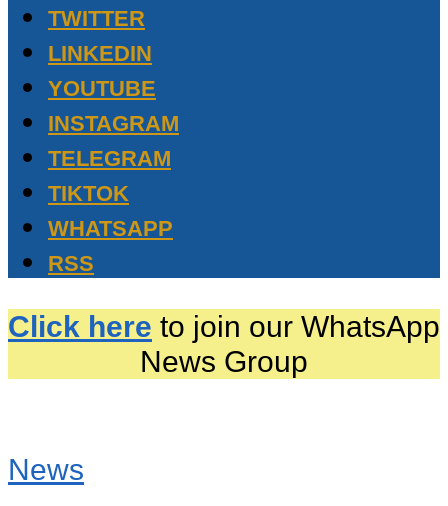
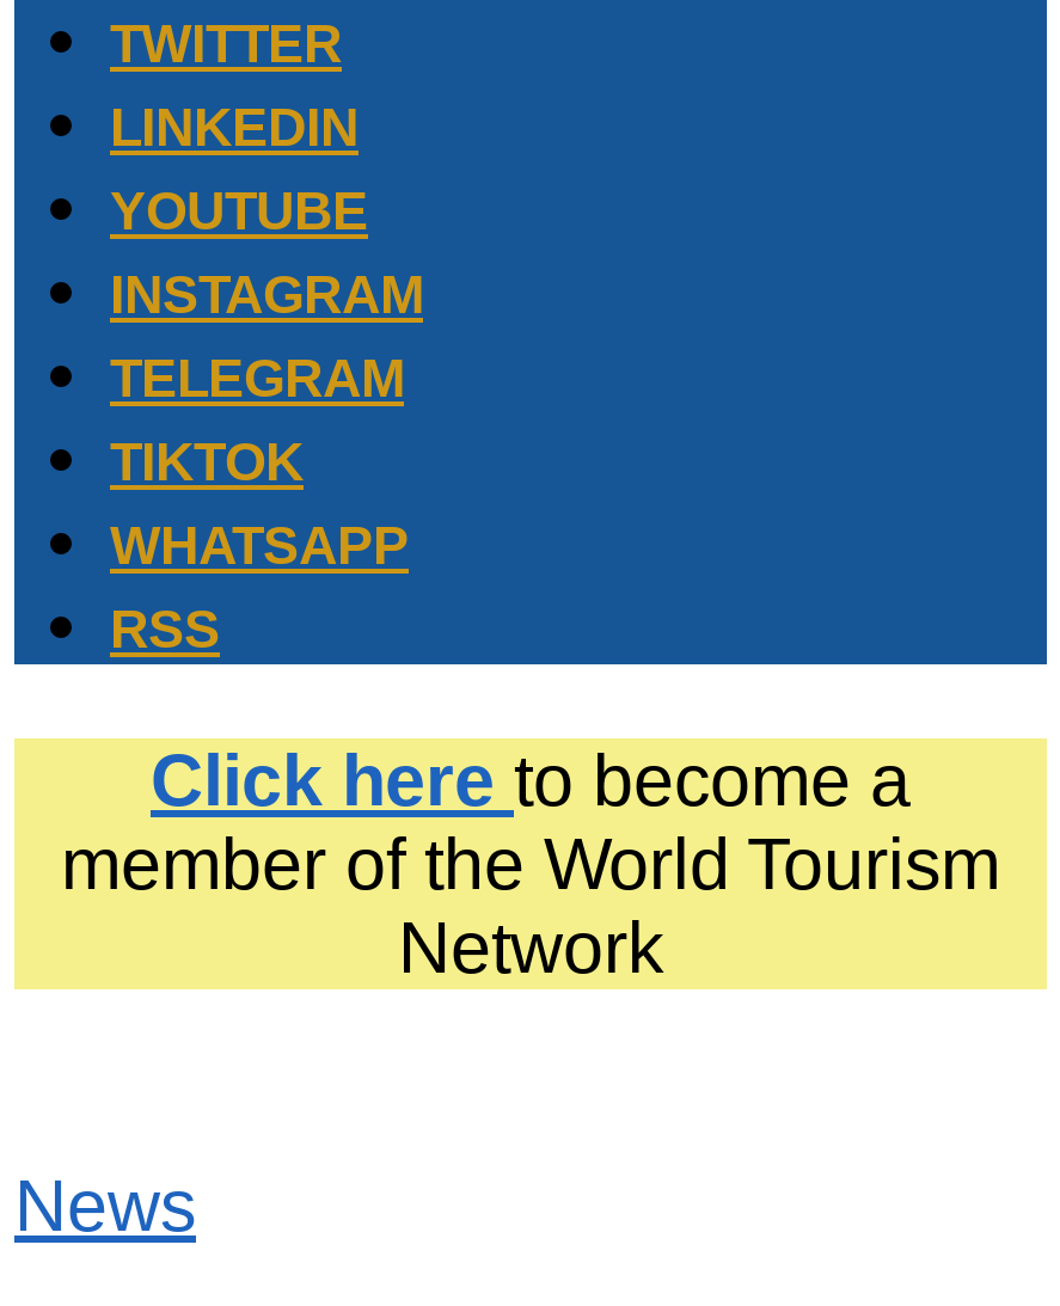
- Click here to join our WhatsApp
- News Group
+ Click here to become a
+ member of the World Tourism
+ Network
